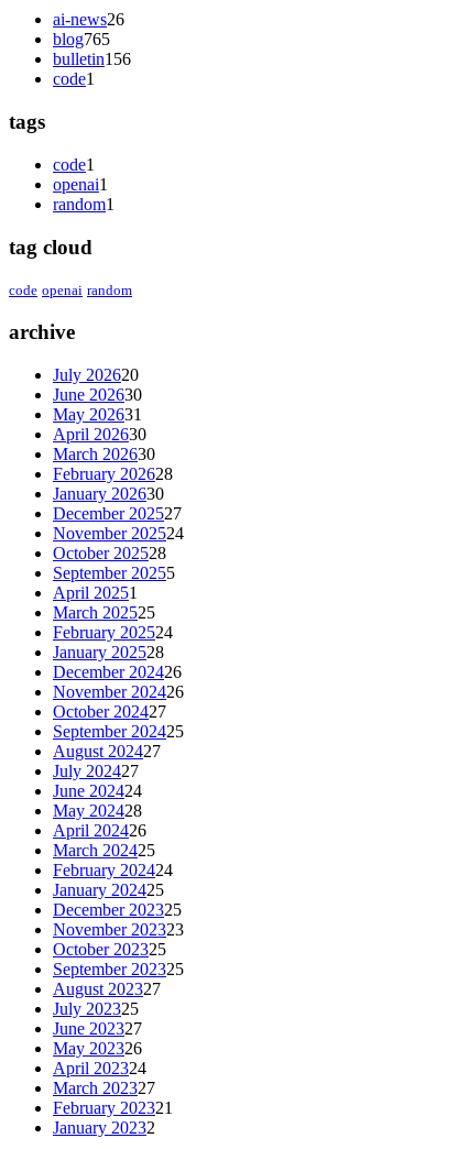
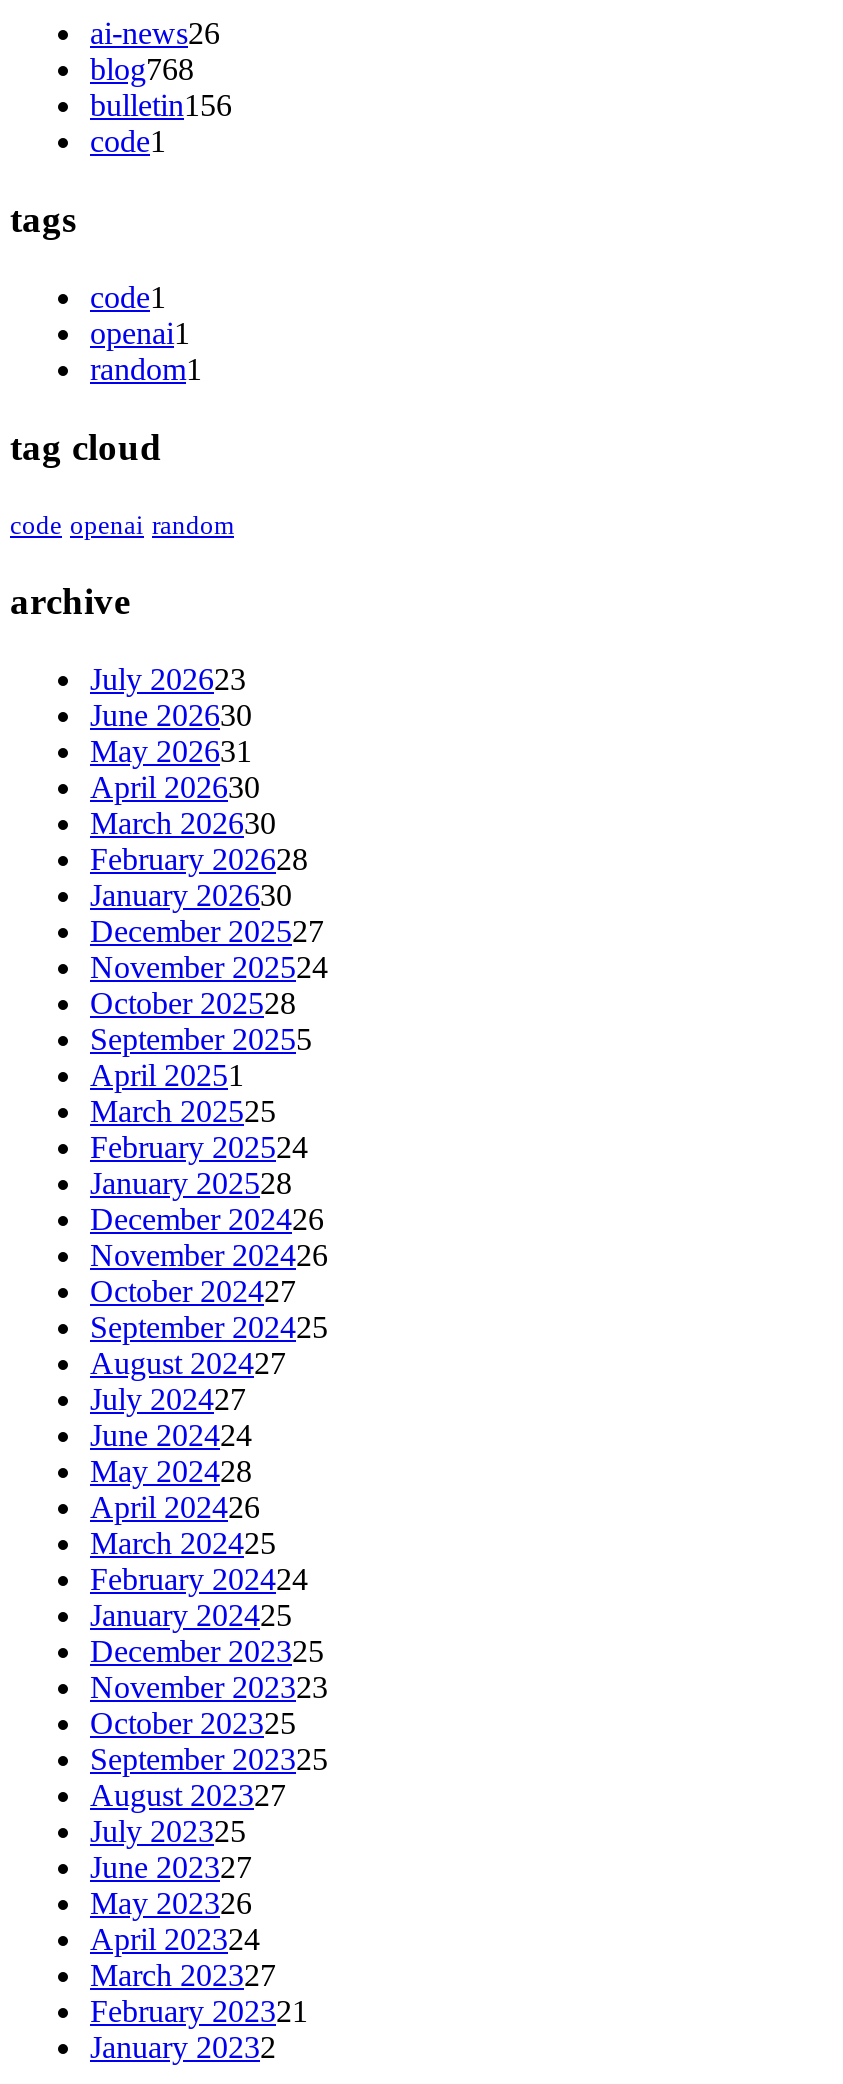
- blog765
+ blog768

- July 202620
+ July 202623
